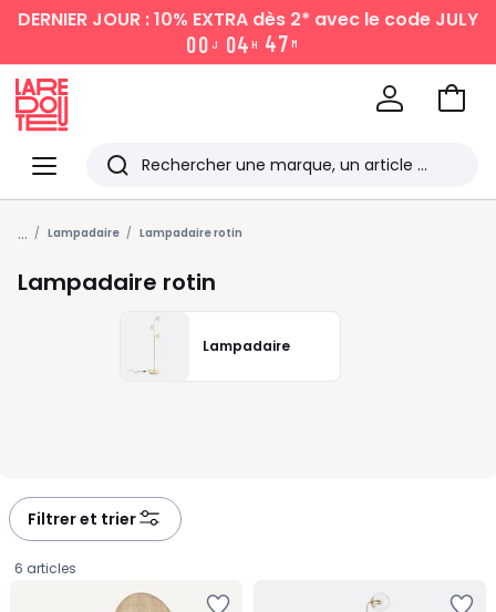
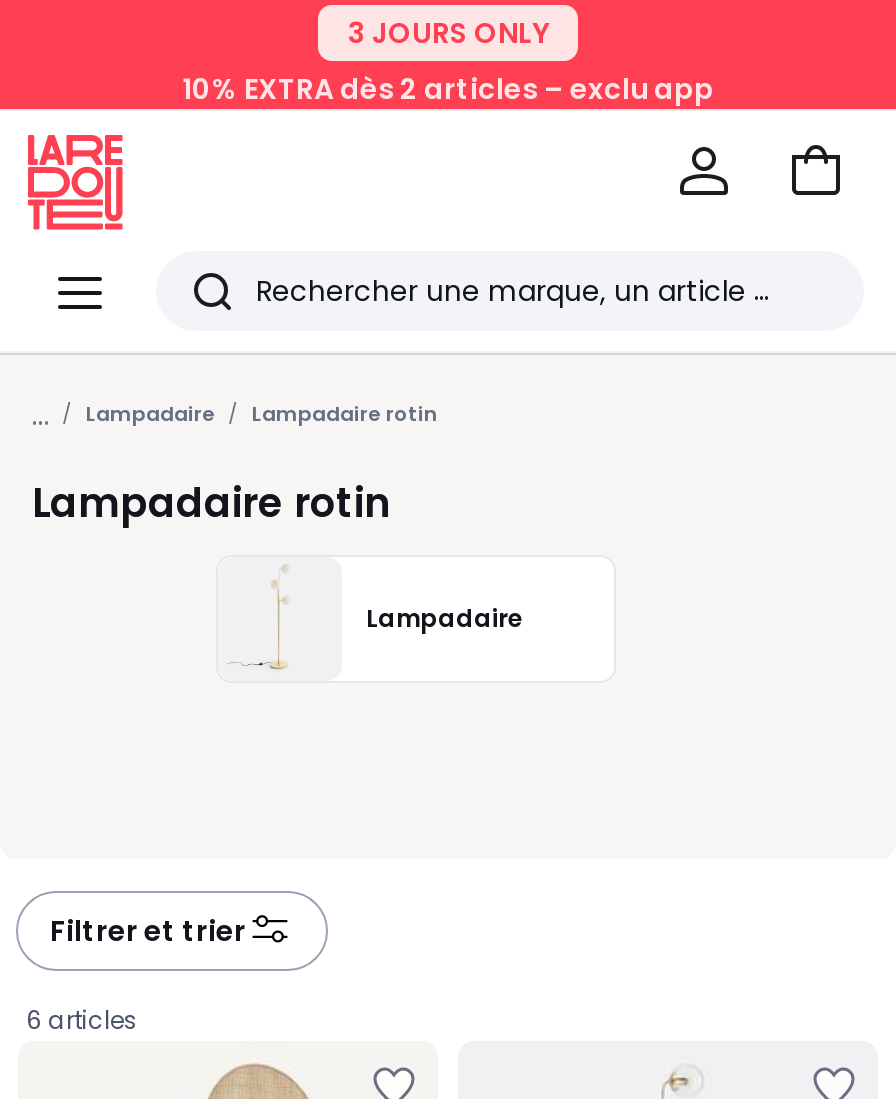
- DERNIER JOUR : 10% EXTRA dès 2* avec le code JULY
- 0 0 J 04H 47M
+ 3 JOURS ONLY
+ 10% EXTRA dès 2 articles – exclu app
